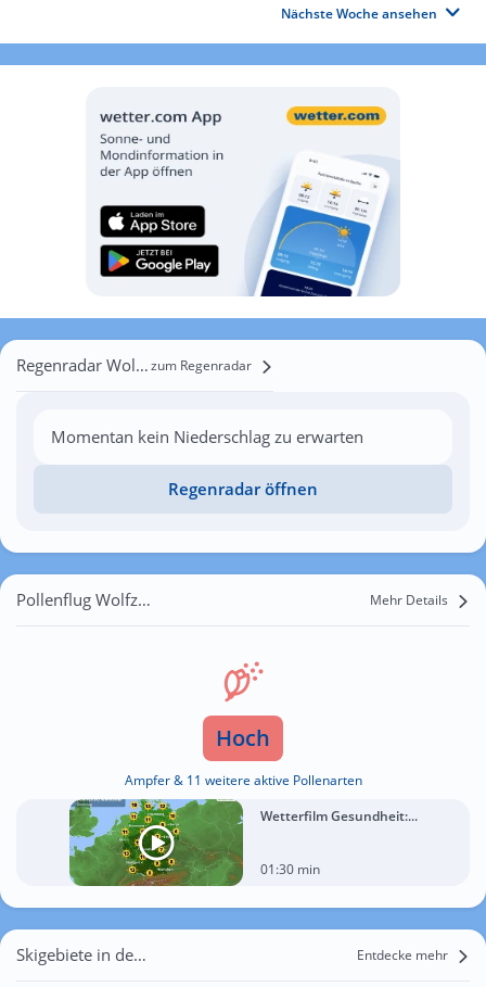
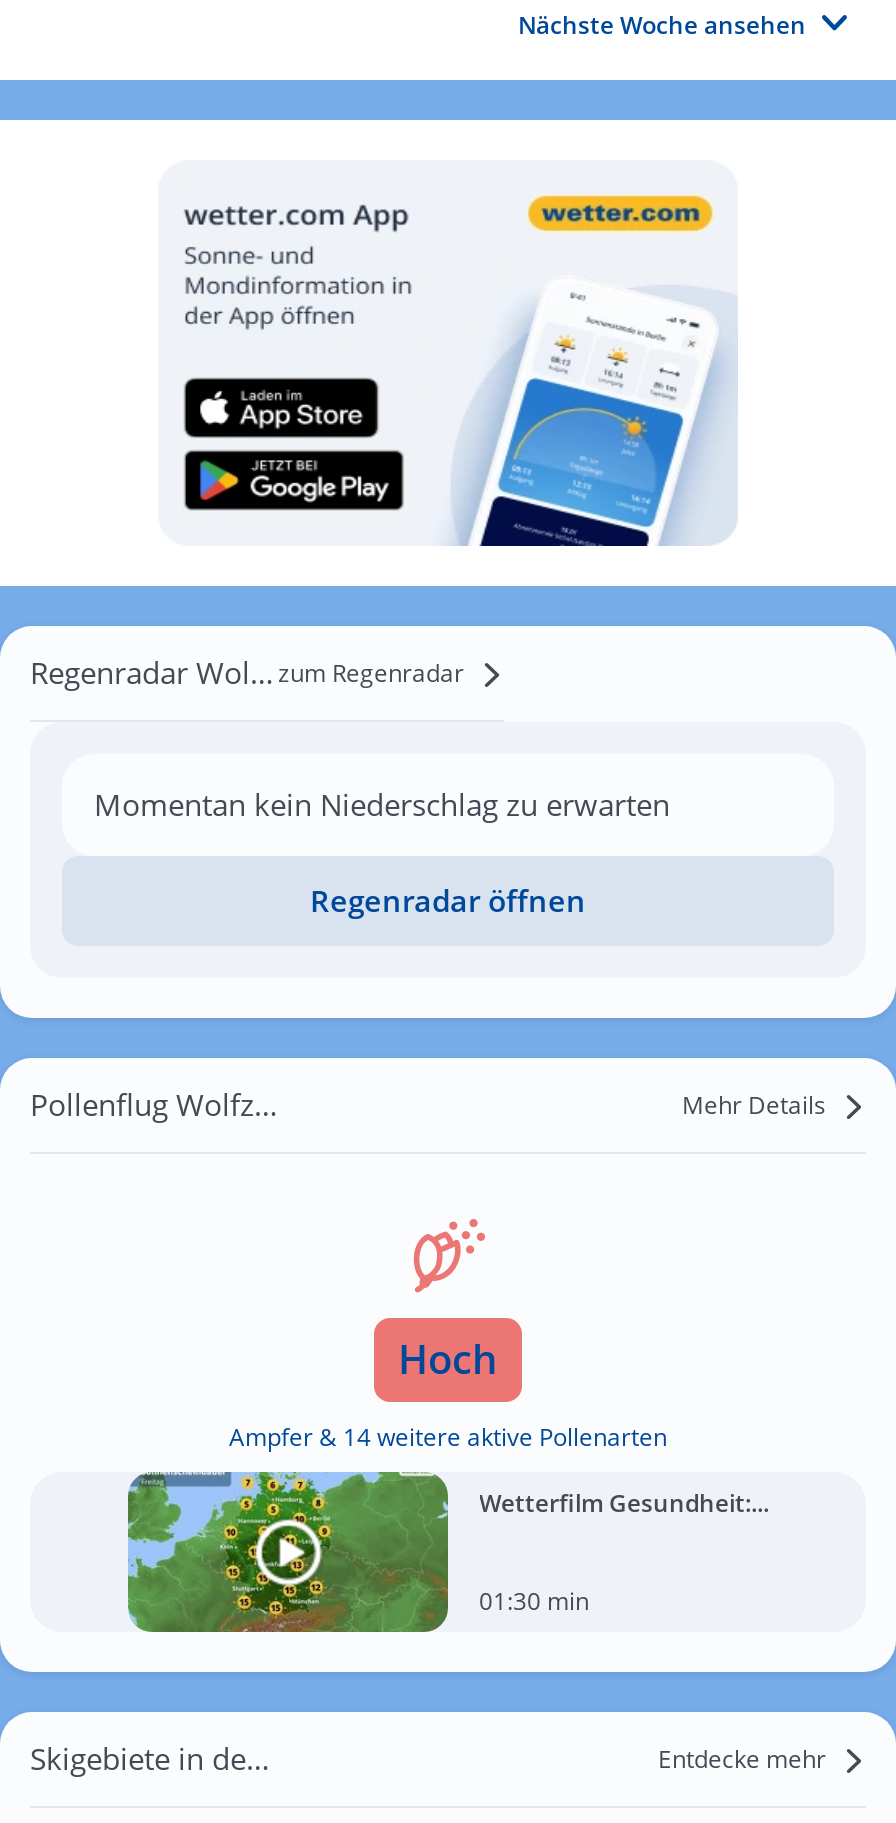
- Ampfer & 11 weitere aktive Pollenarten
+ Ampfer & 14 weitere aktive Pollenarten
